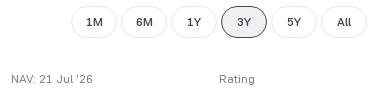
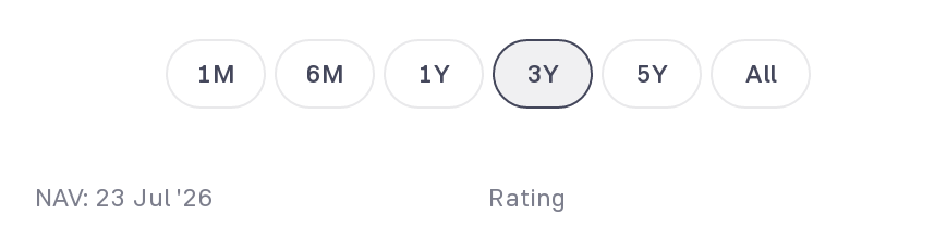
- NAV: 21 Jul '26
+ NAV: 23 Jul '26
